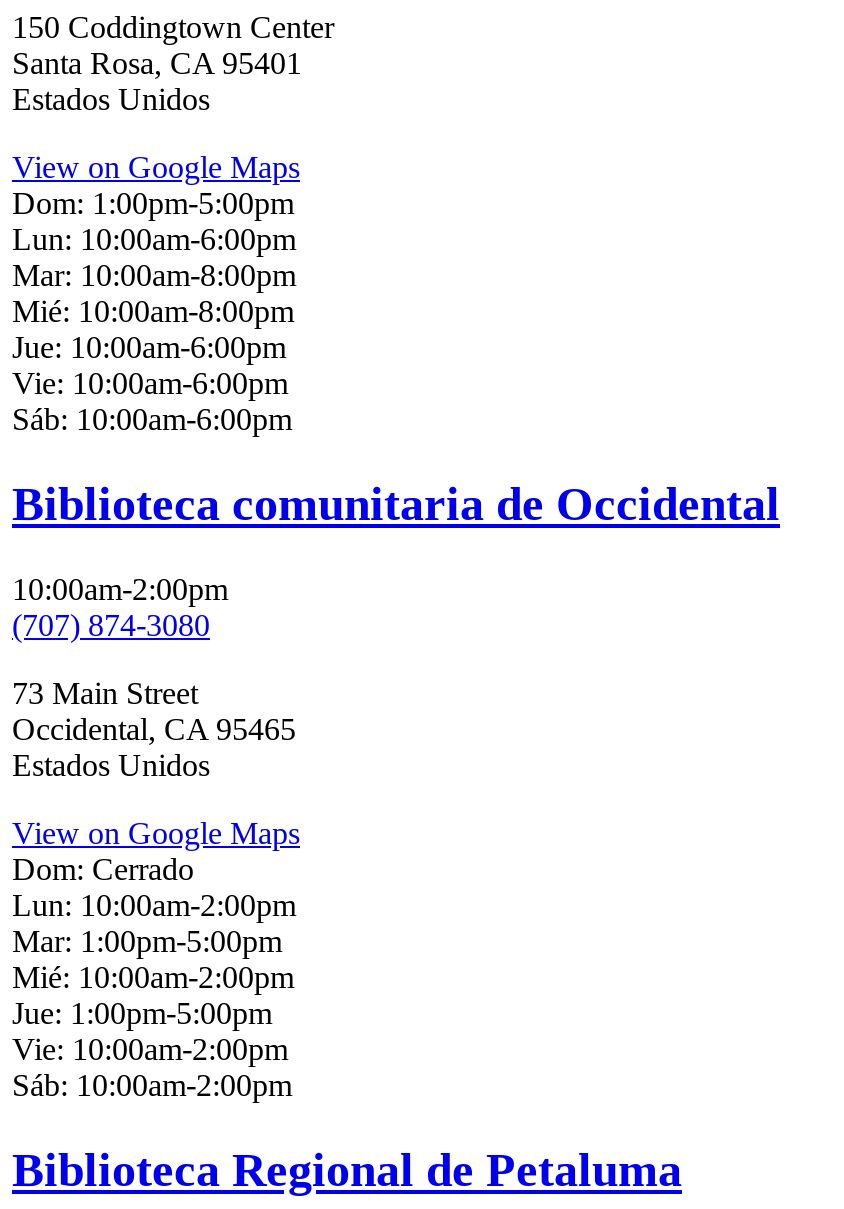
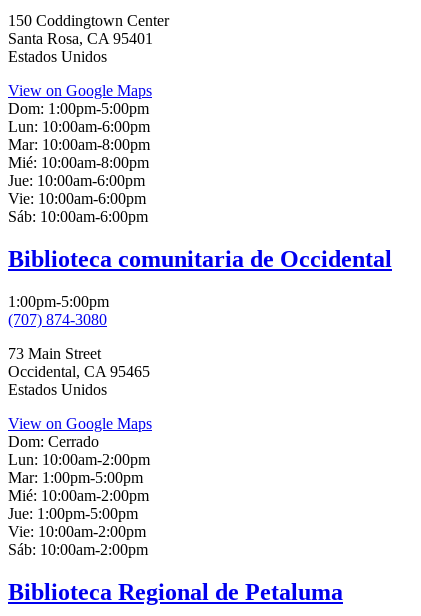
- 10:00am-2:00pm
+ 1:00pm-5:00pm
